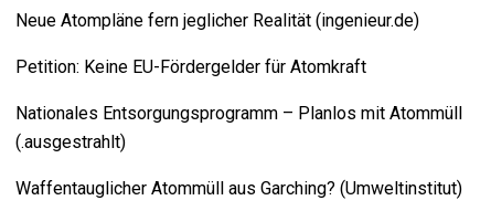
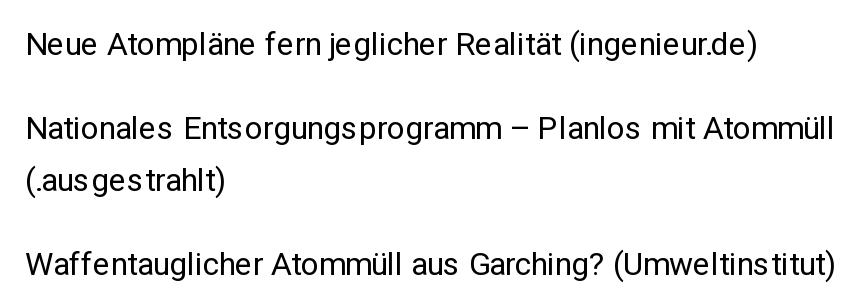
- Petition: Keine EU-Fördergelder für Atomkraft
